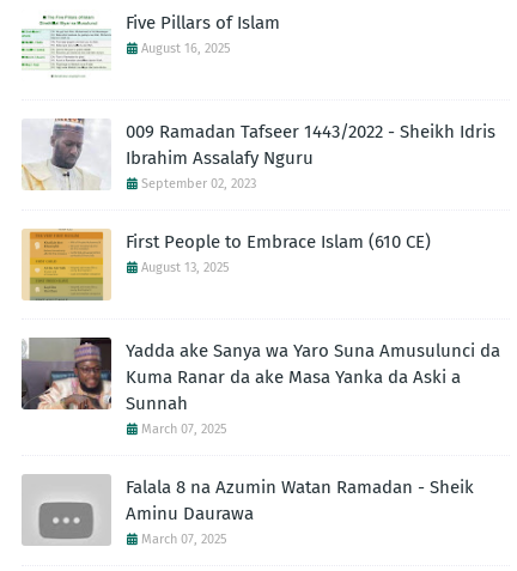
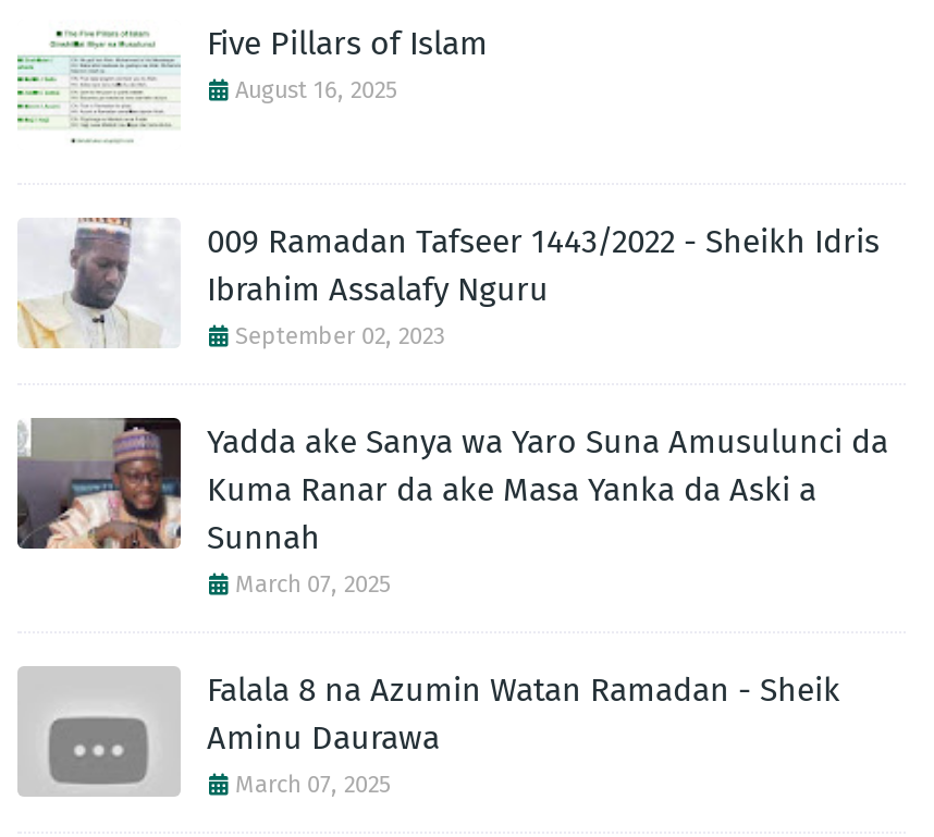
- [image]
- First People to Embrace Islam (610 CE)
- August 13, 2025
